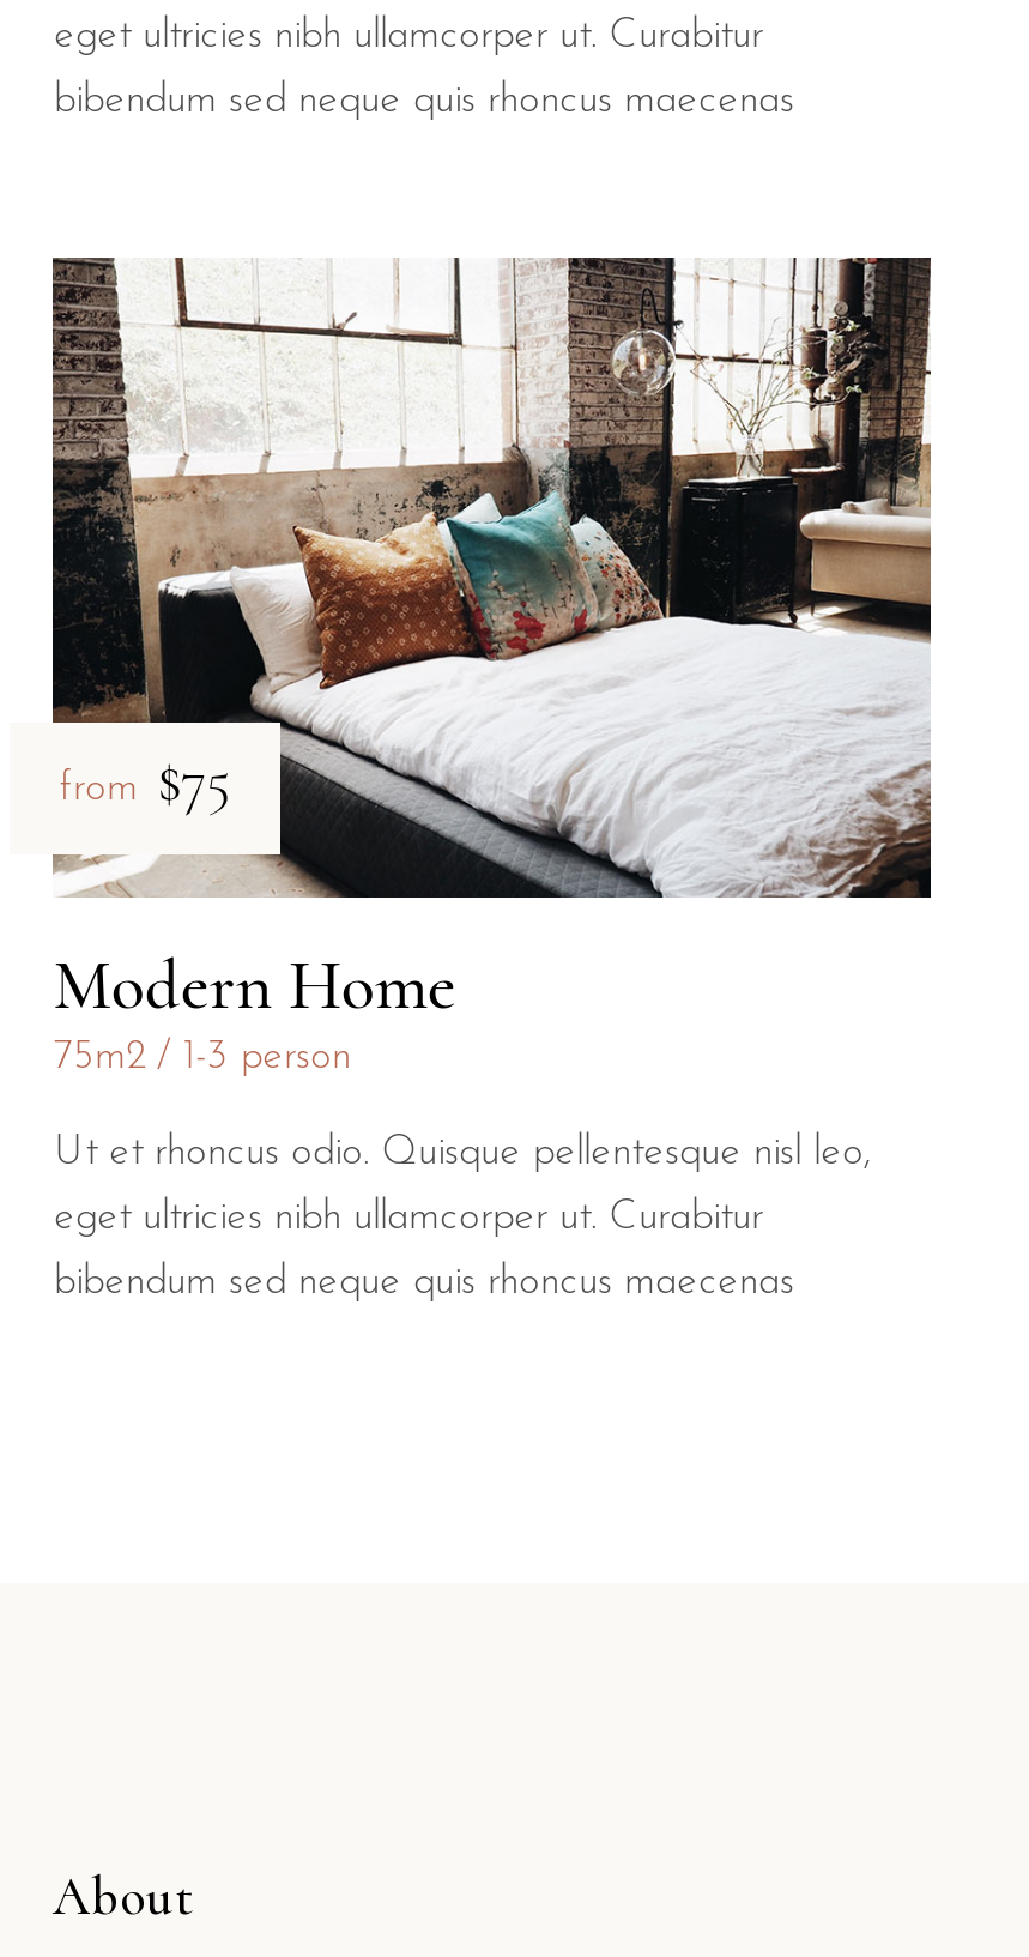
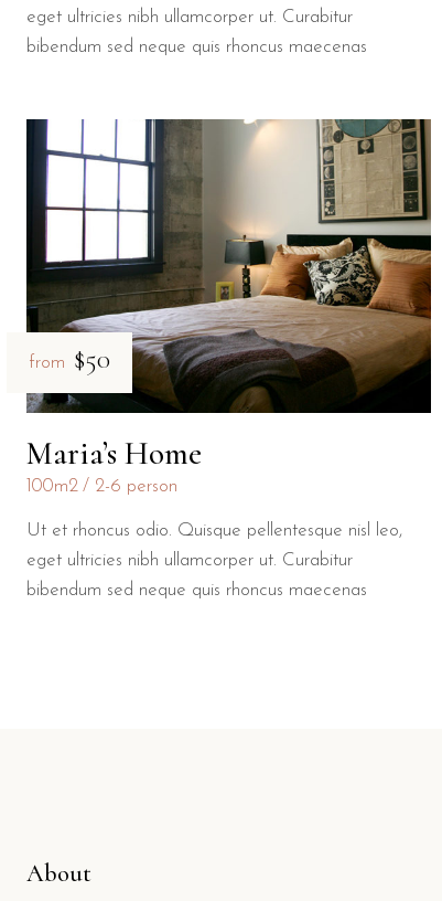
- [image]
- from $75
+ [image]
+ from $50

- Modern Home
- 75m2
- 1-3 person
+ Maria’s Home
+ 100m2
+ 2-6 person
